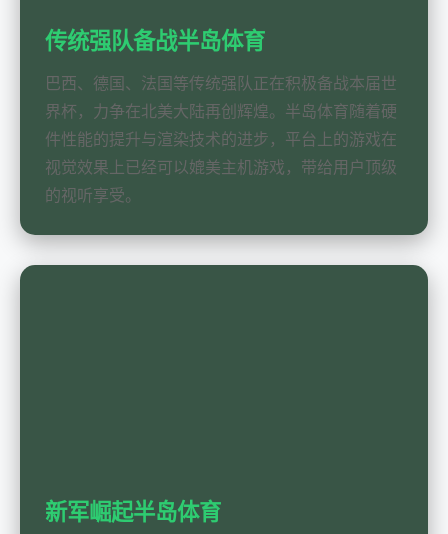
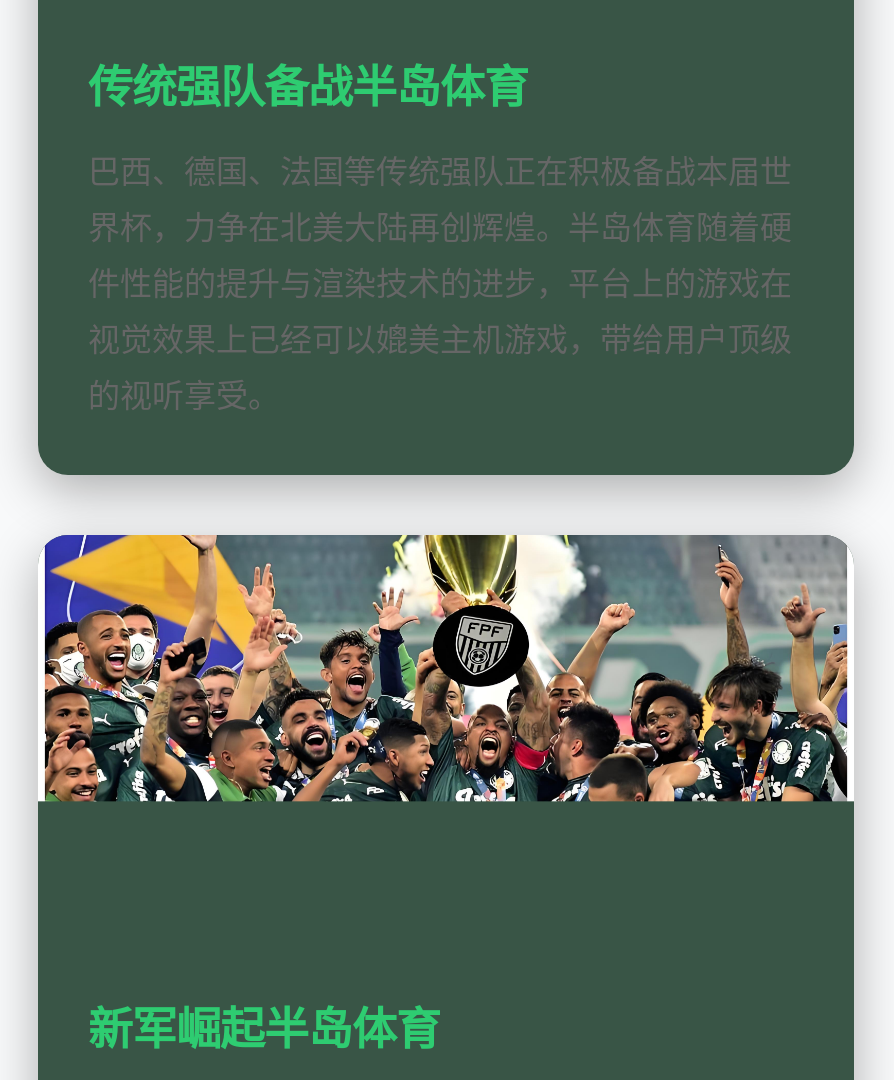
+ [image]
